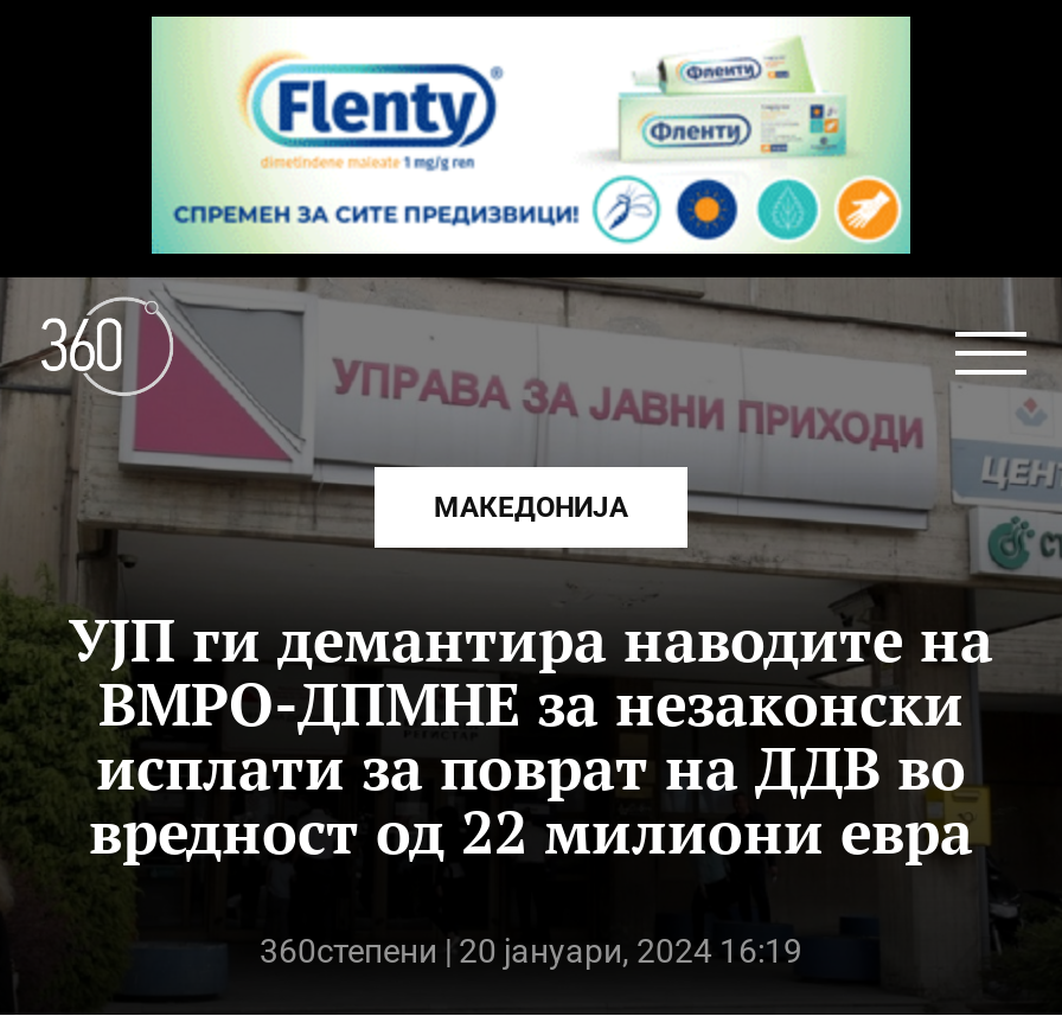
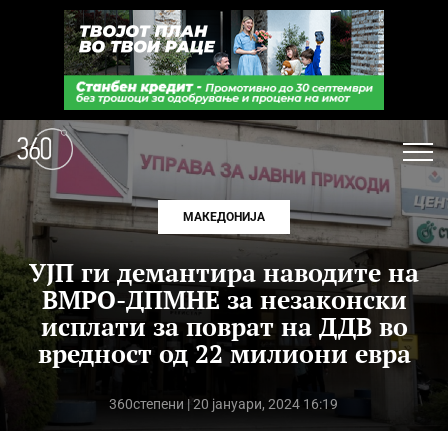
- [image]
+ [image]
